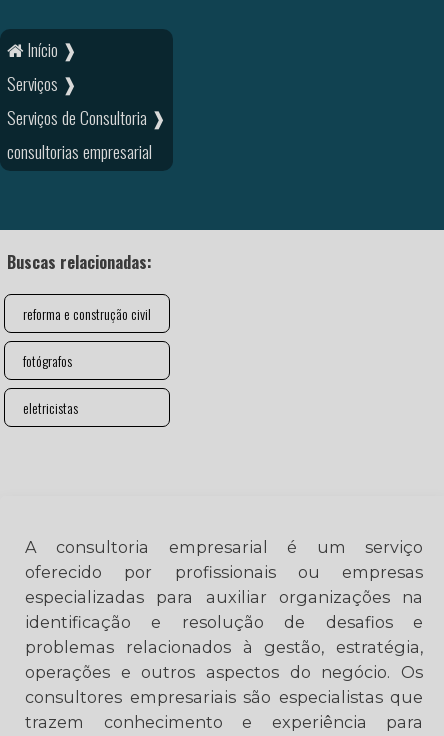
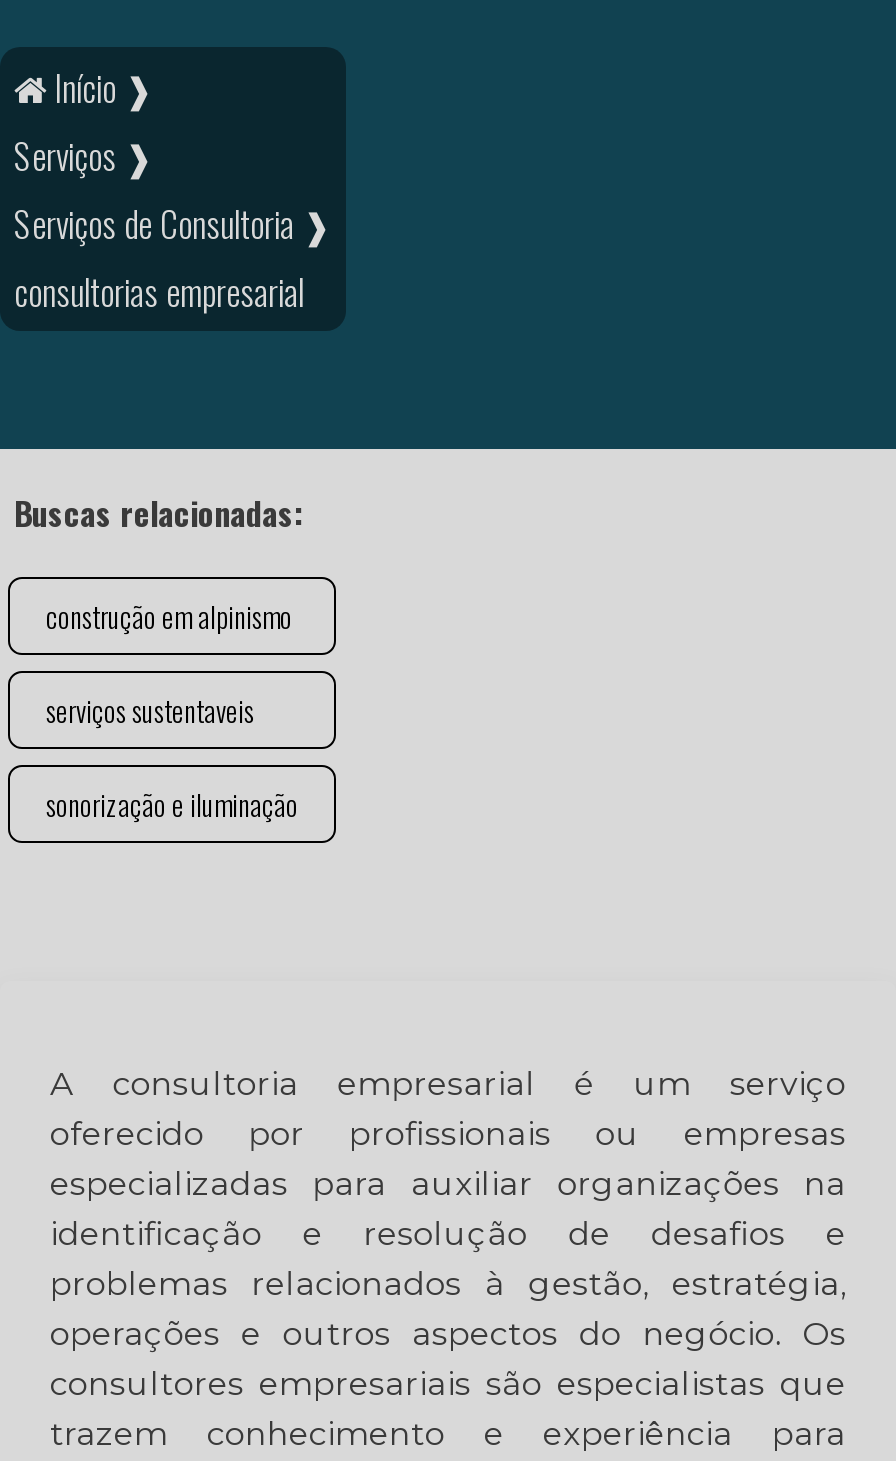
- reforma e construção civil
+ construção em alpinismo

- fotógrafos
+ serviços sustentaveis

- eletricistas
+ sonorização e iluminação
